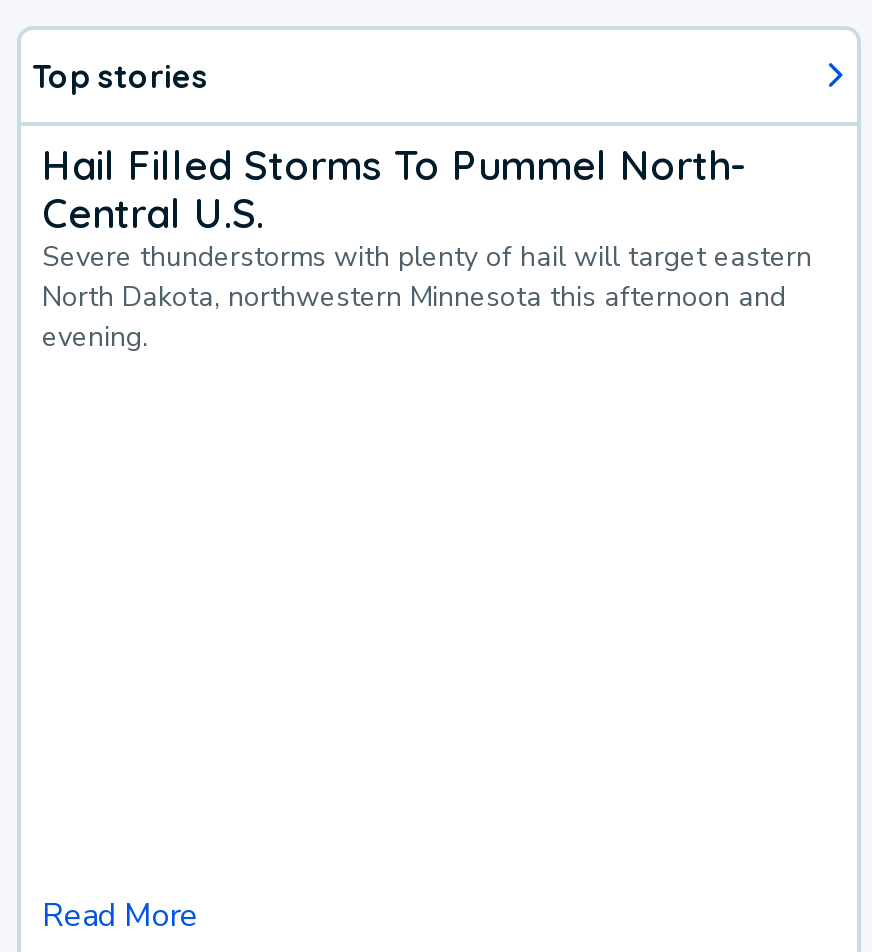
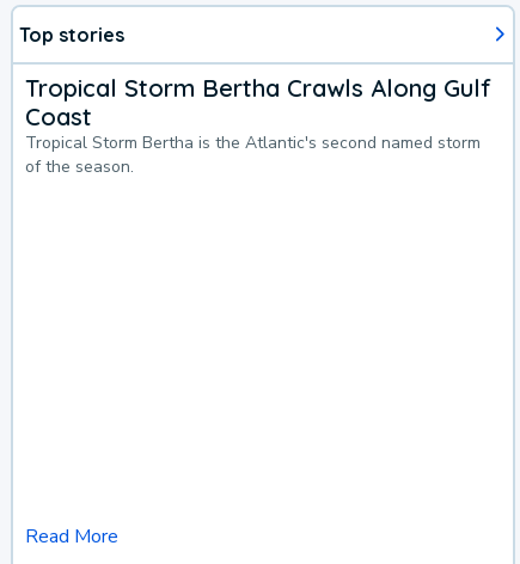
- Hail Filled Storms To Pummel North-
- Central U.S.
- Severe thunderstorms with plenty of hail will target eastern
- North Dakota, northwestern Minnesota this afternoon and
- evening.
+ Tropical Storm Bertha Crawls Along Gulf
+ Coast
+ Tropical Storm Bertha is the Atlantic's second named storm
+ of the season.
